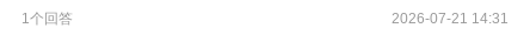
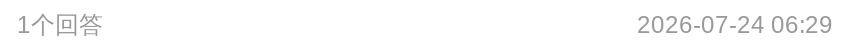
- 2026-07-21 14:31
+ 2026-07-24 06:29
